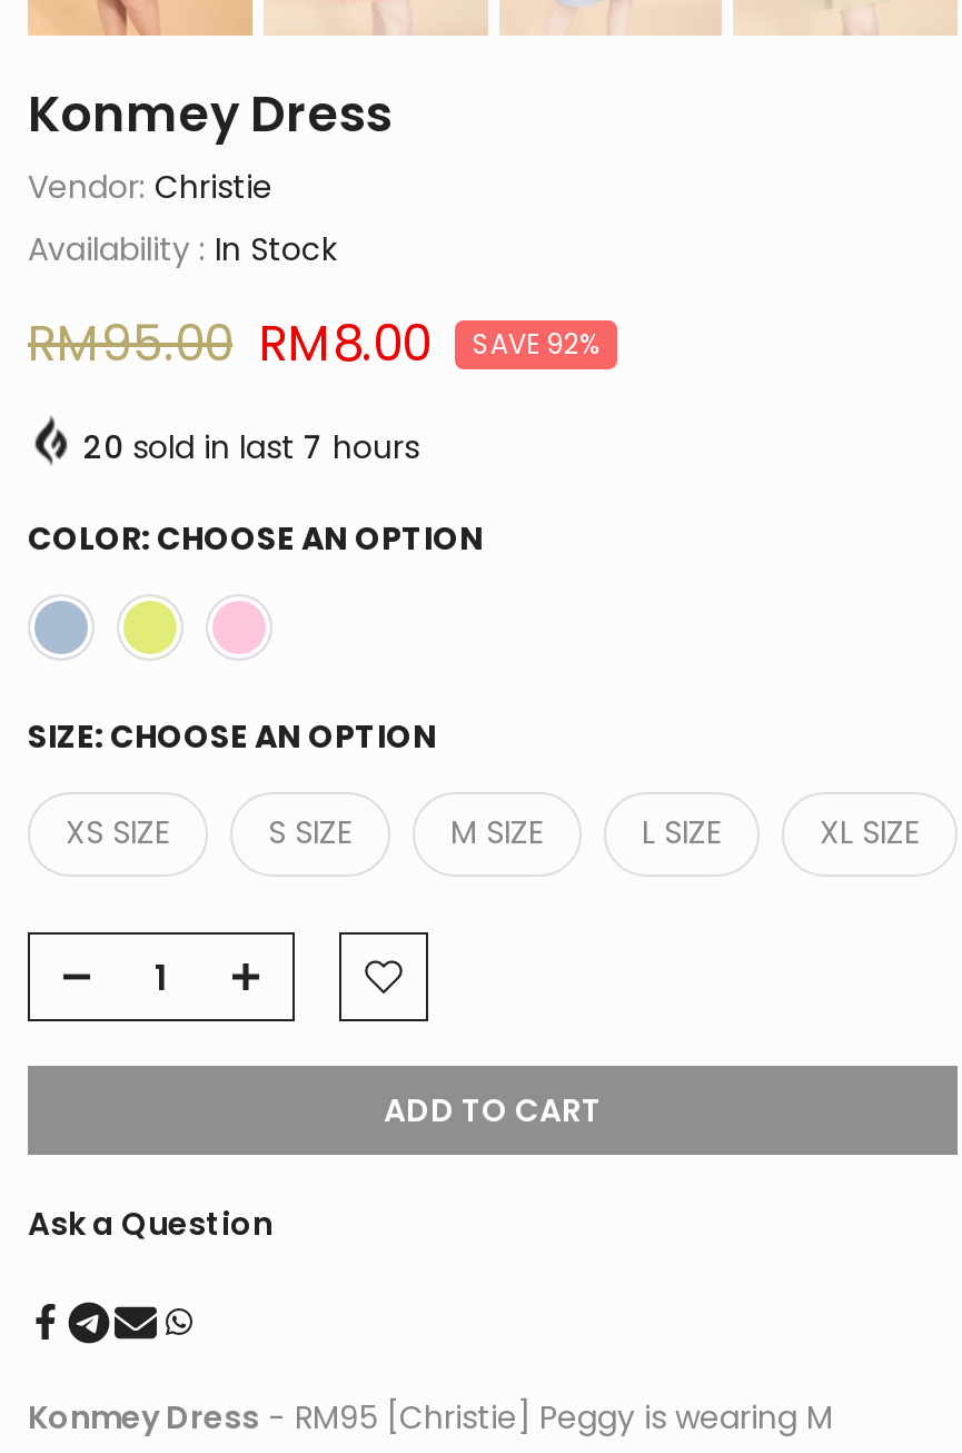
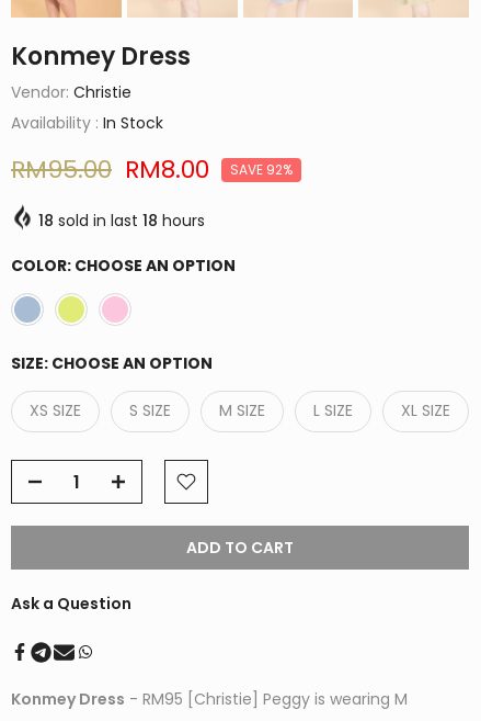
- 20 sold in last 7 hours
+ 18 sold in last 18 hours
